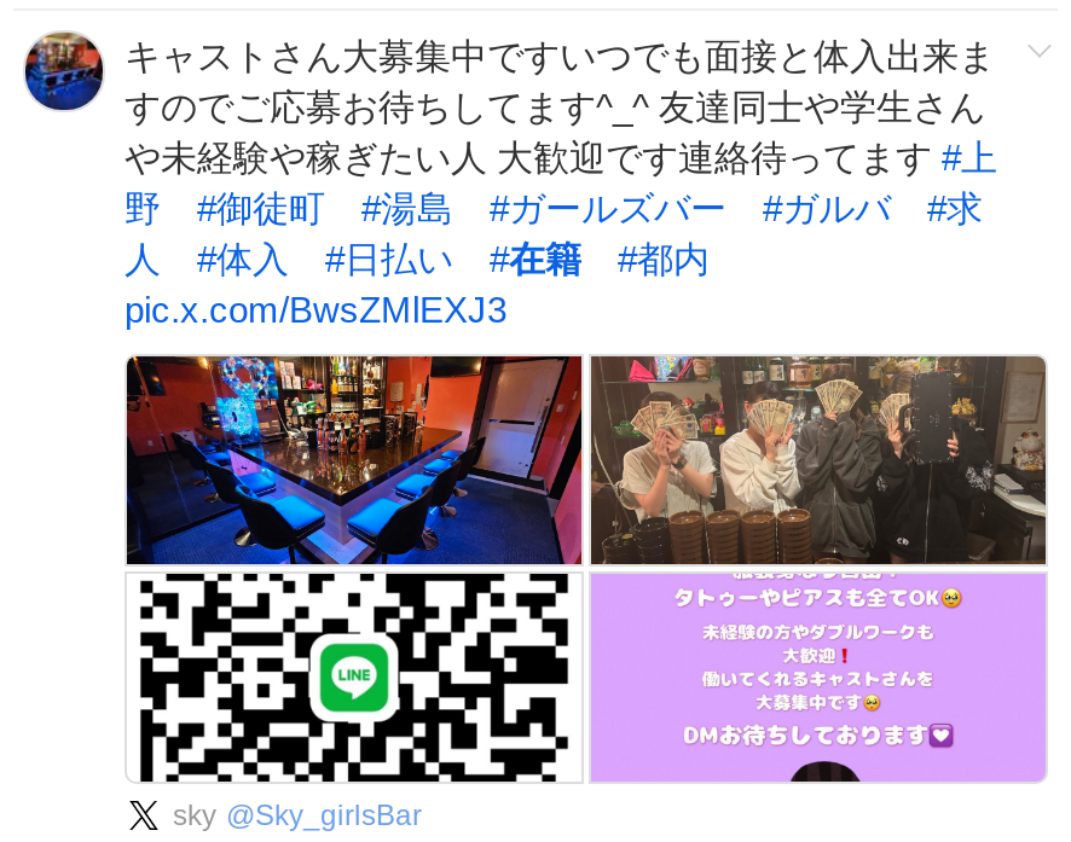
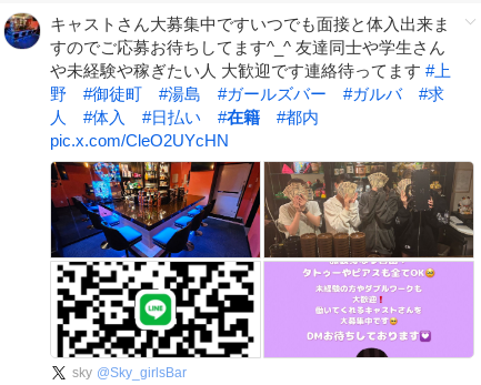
- pic.x.com/BwsZMlEXJ3
+ pic.x.com/CleO2UYcHN
